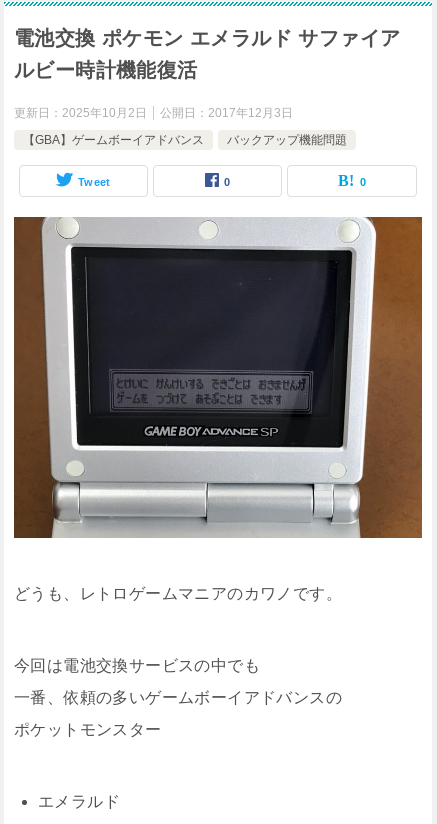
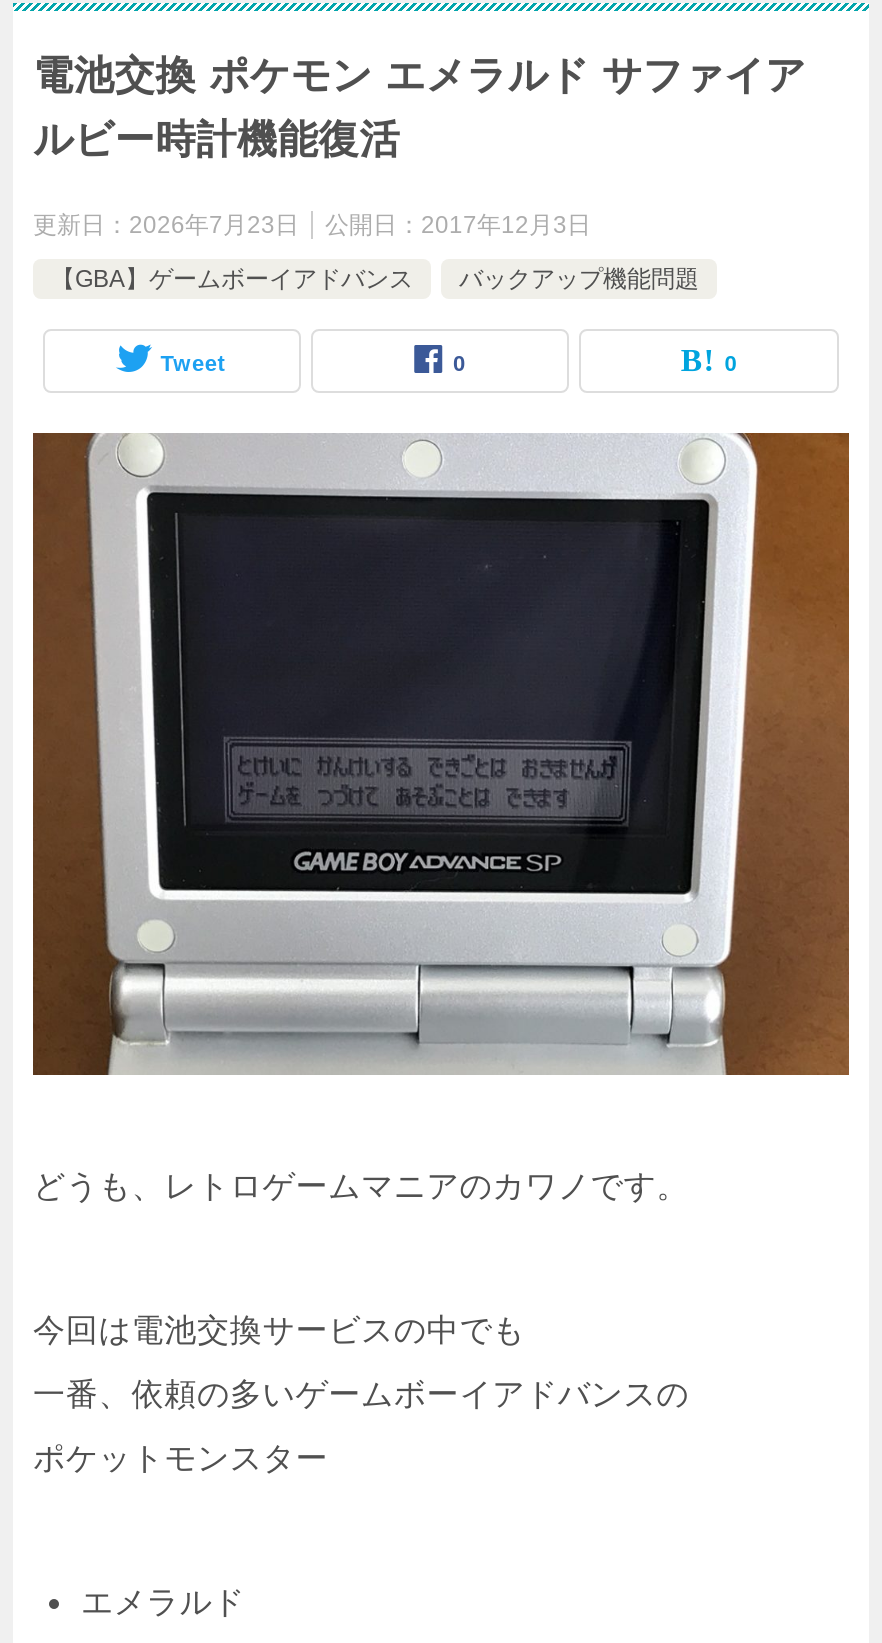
- 更新日：2025年10月2日
+ 更新日：2026年7月23日
